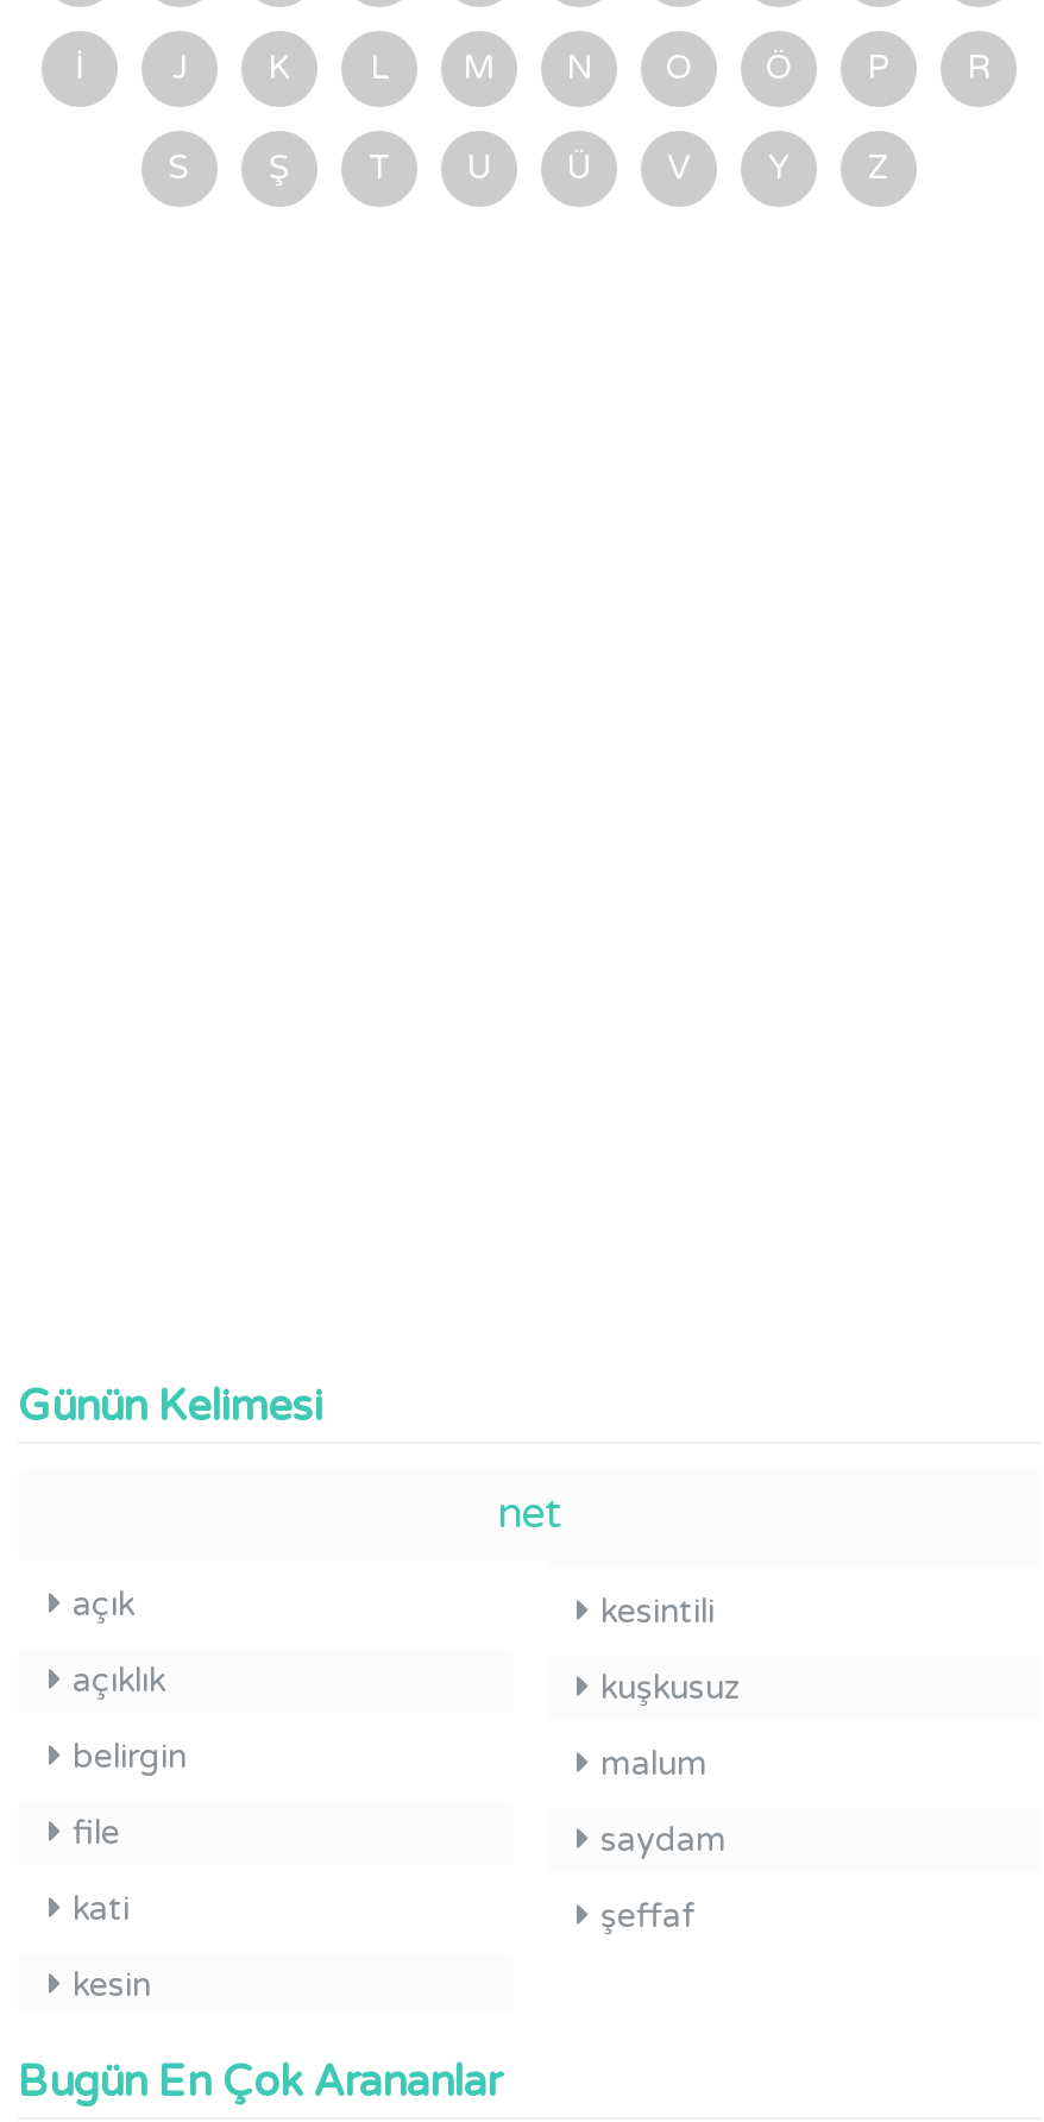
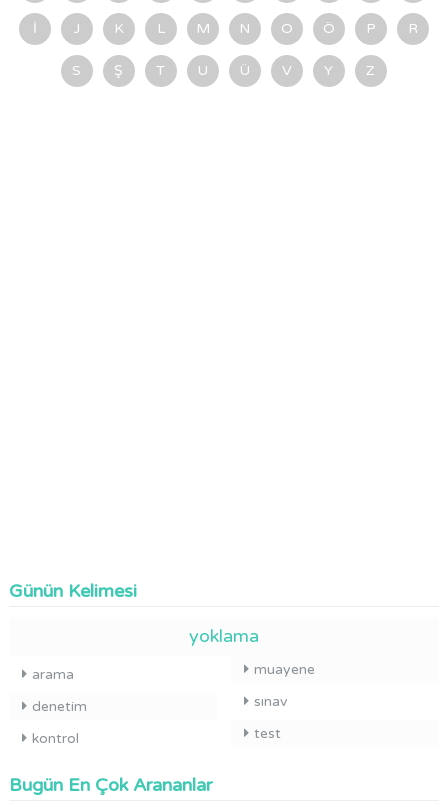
- net
- açık
- açıklık
- belirgin
- file
- kati
- kesin
+ yoklama
+ arama
+ denetim
+ kontrol

- kesintili
- kuşkusuz
- malum
- saydam
- şeffaf
+ muayene
+ sınav
+ test
